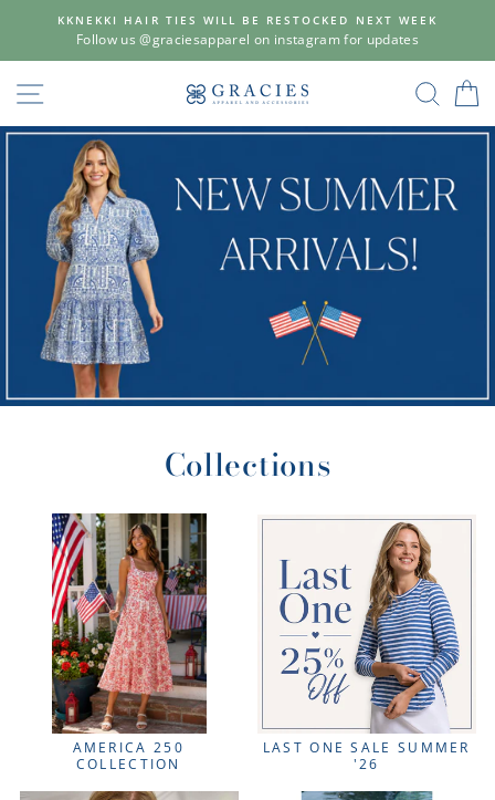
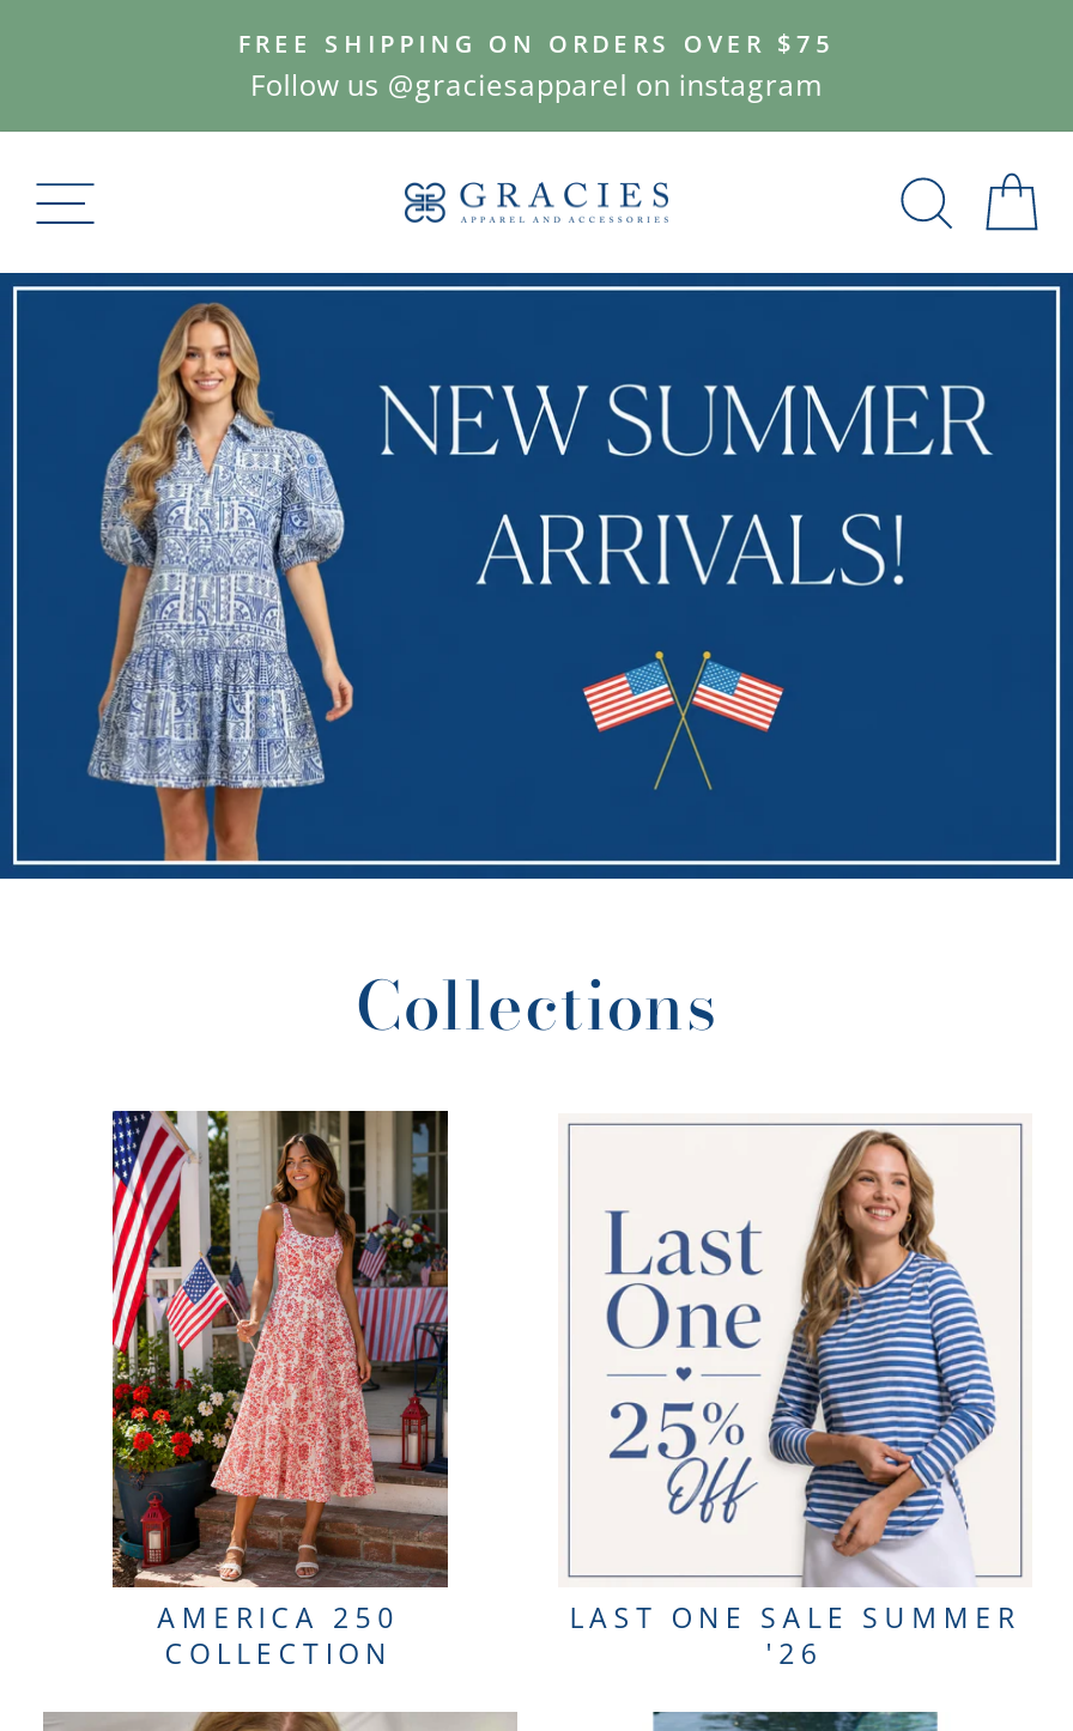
- KKNEKKI HAIR TIES WILL BE RESTOCKED NEXT WEEK
- Follow us @graciesapparel on instagram for updates
+ FREE SHIPPING ON ORDERS OVER $75
+ Follow us @graciesapparel on instagram
